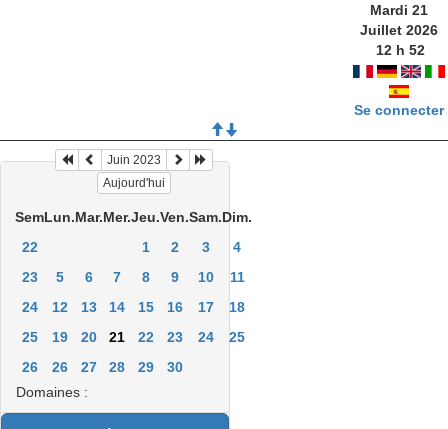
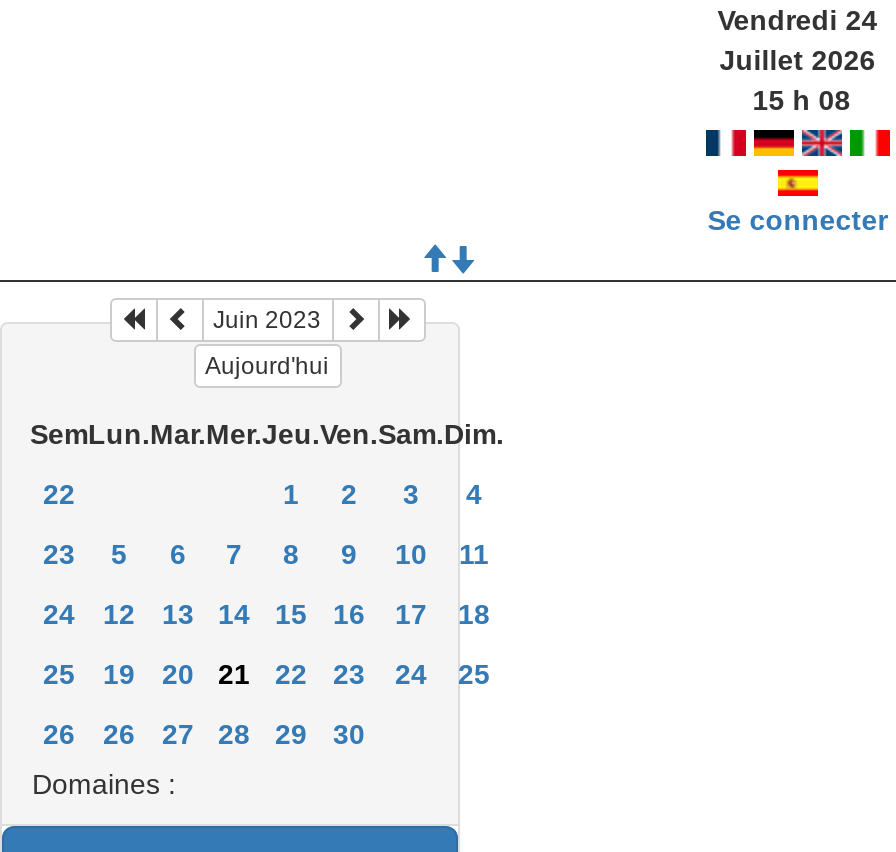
- Mardi 21
+ Vendredi 24

- 12 h 52
+ 15 h 08
